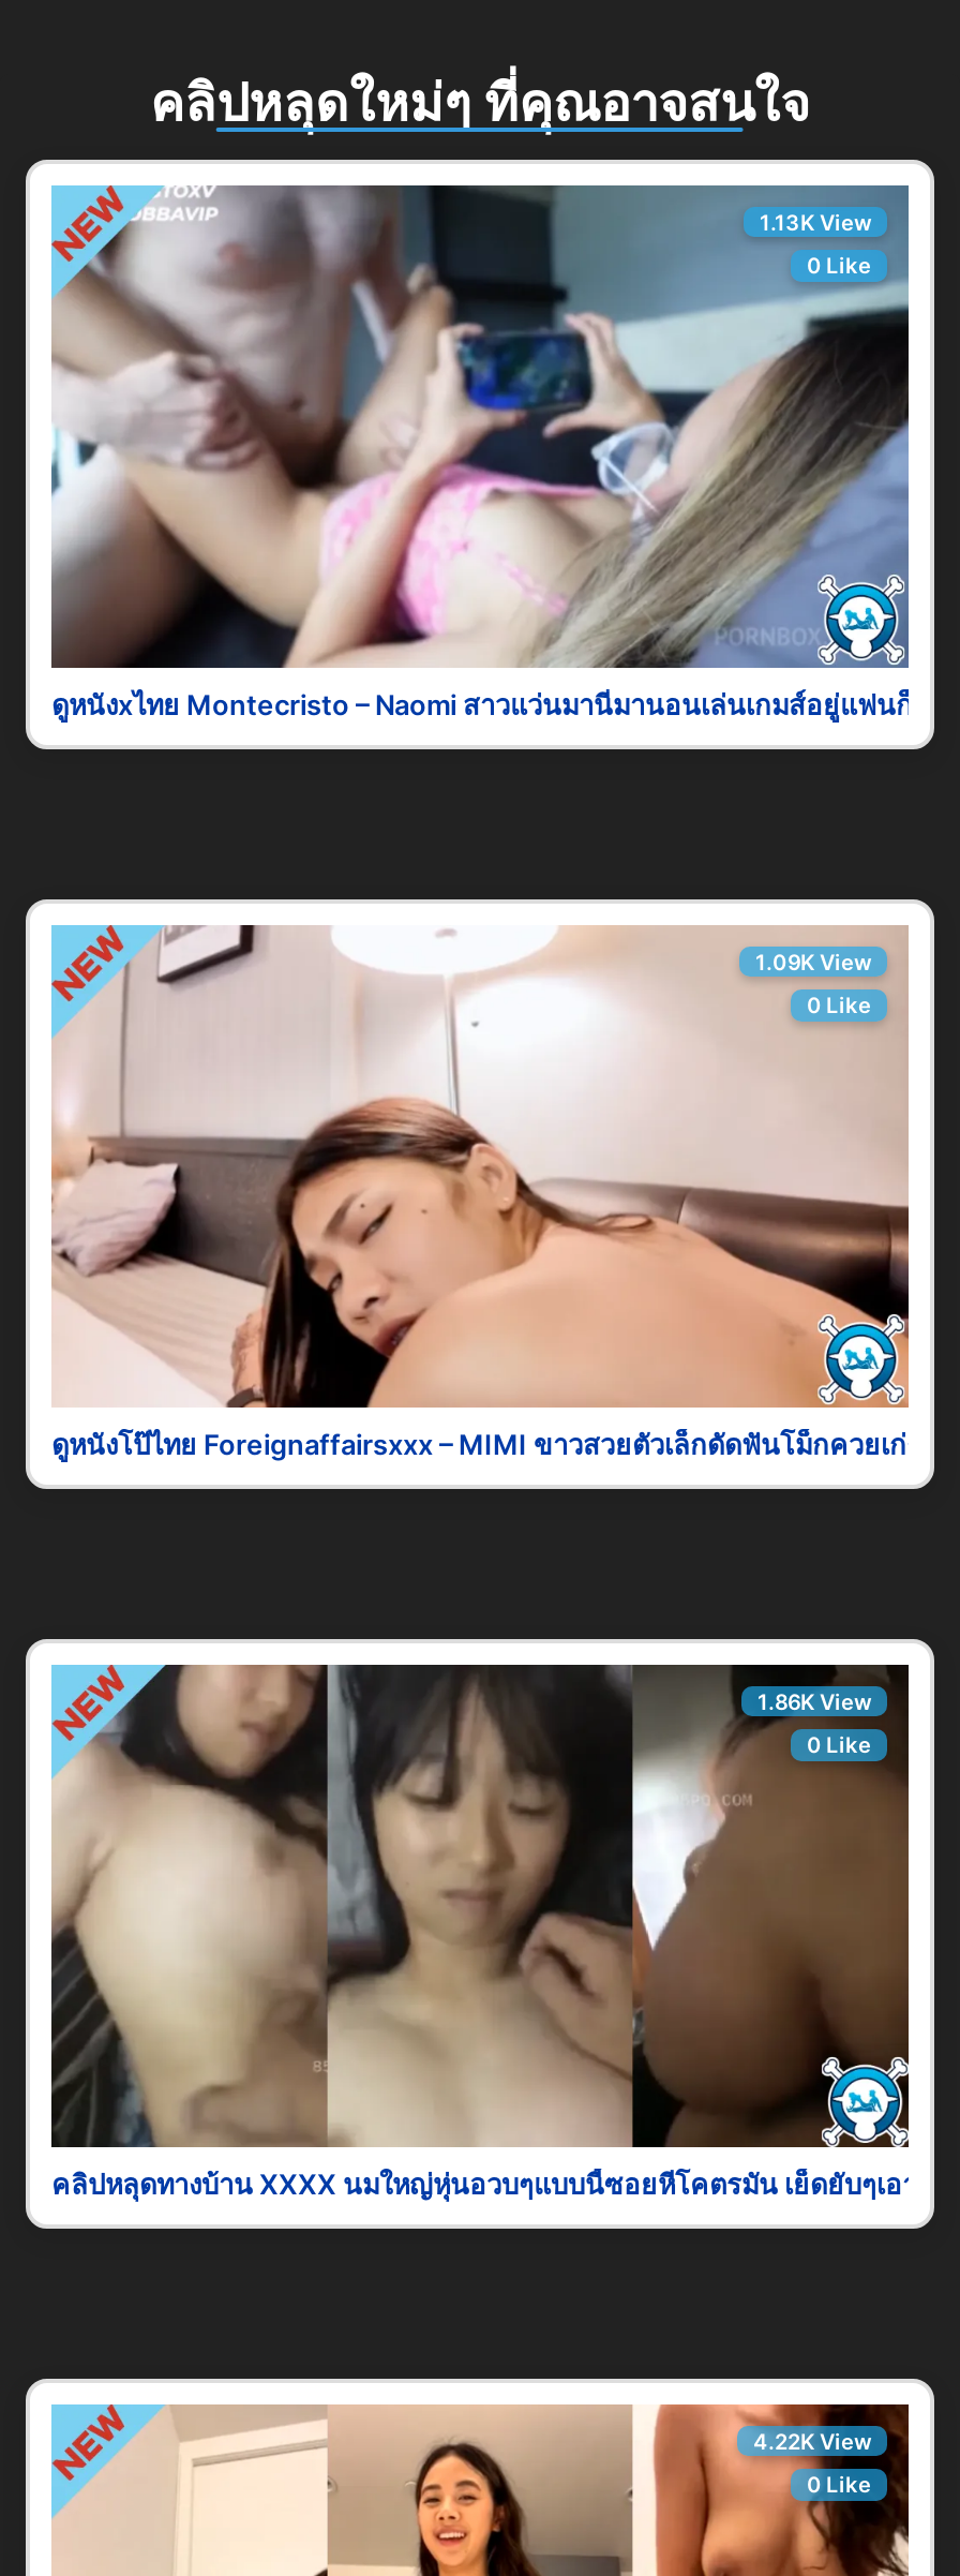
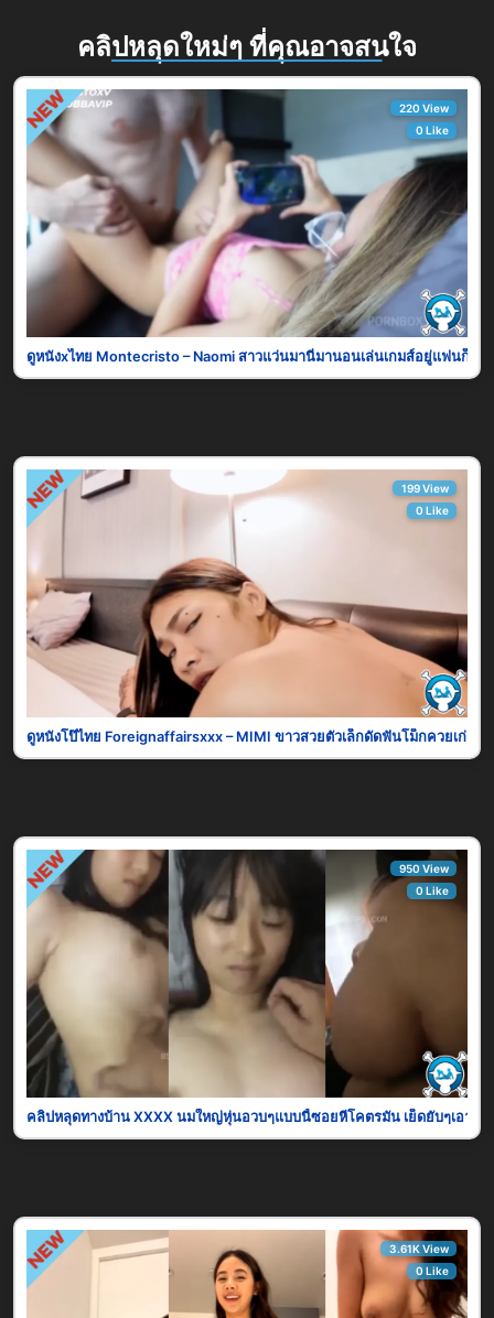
- 1.13K View
+ 220 View

- 1.09K View
+ 199 View

- 1.86K View
+ 950 View

- 4.22K View
+ 3.61K View
